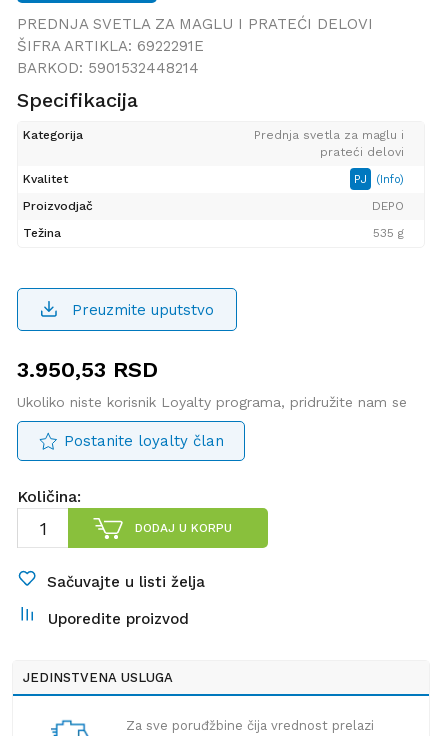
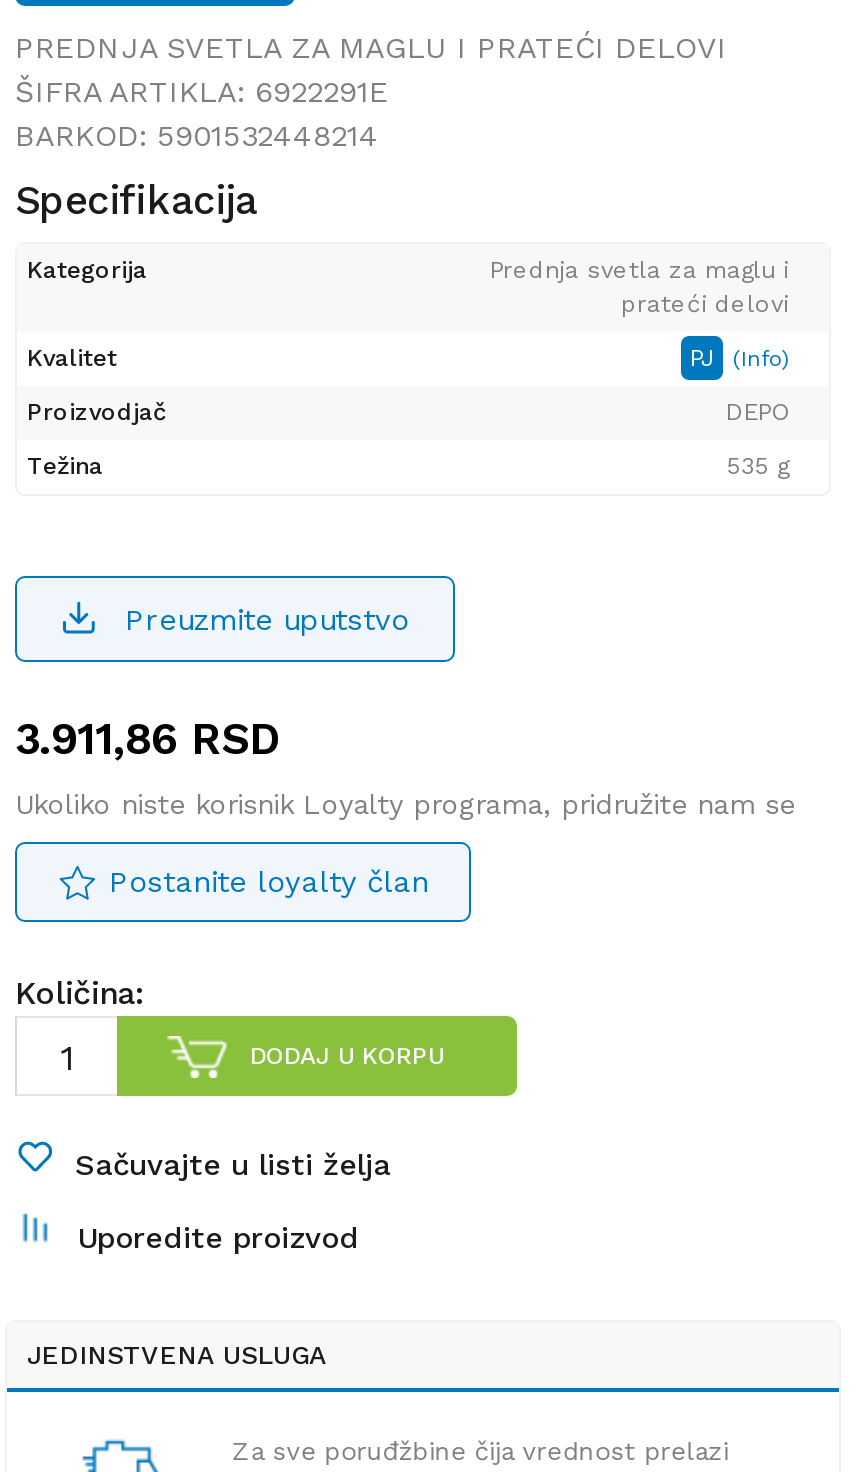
- 3.950,53 RSD
+ 3.911,86 RSD
